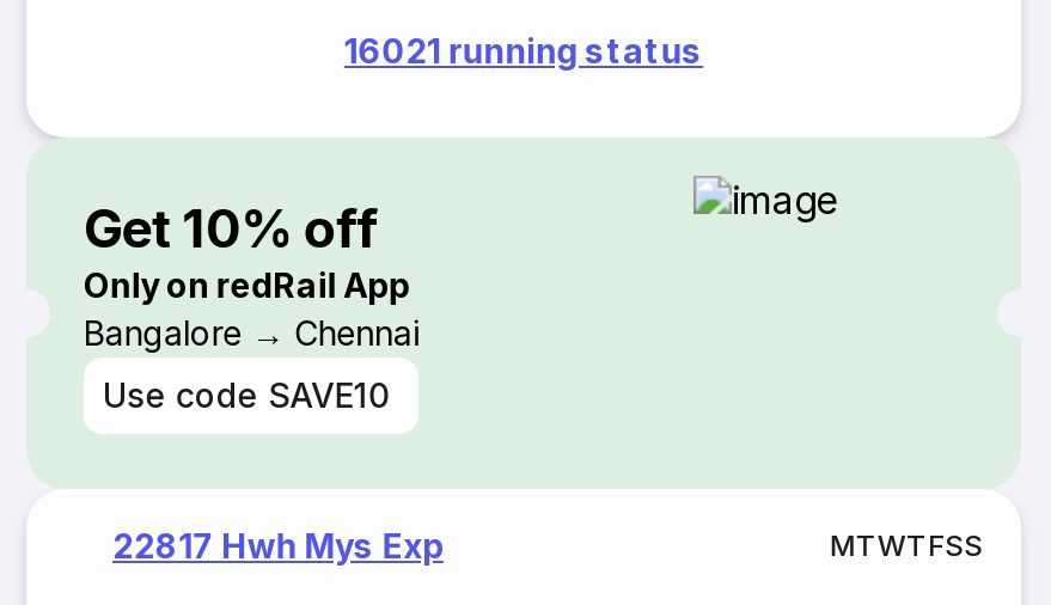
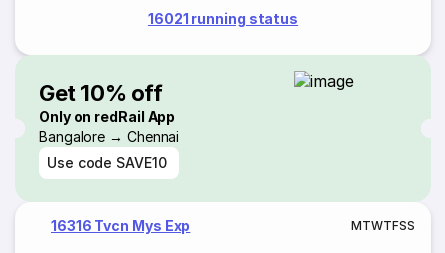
- 22817 Hwh Mys Exp
+ 16316 Tvcn Mys Exp
